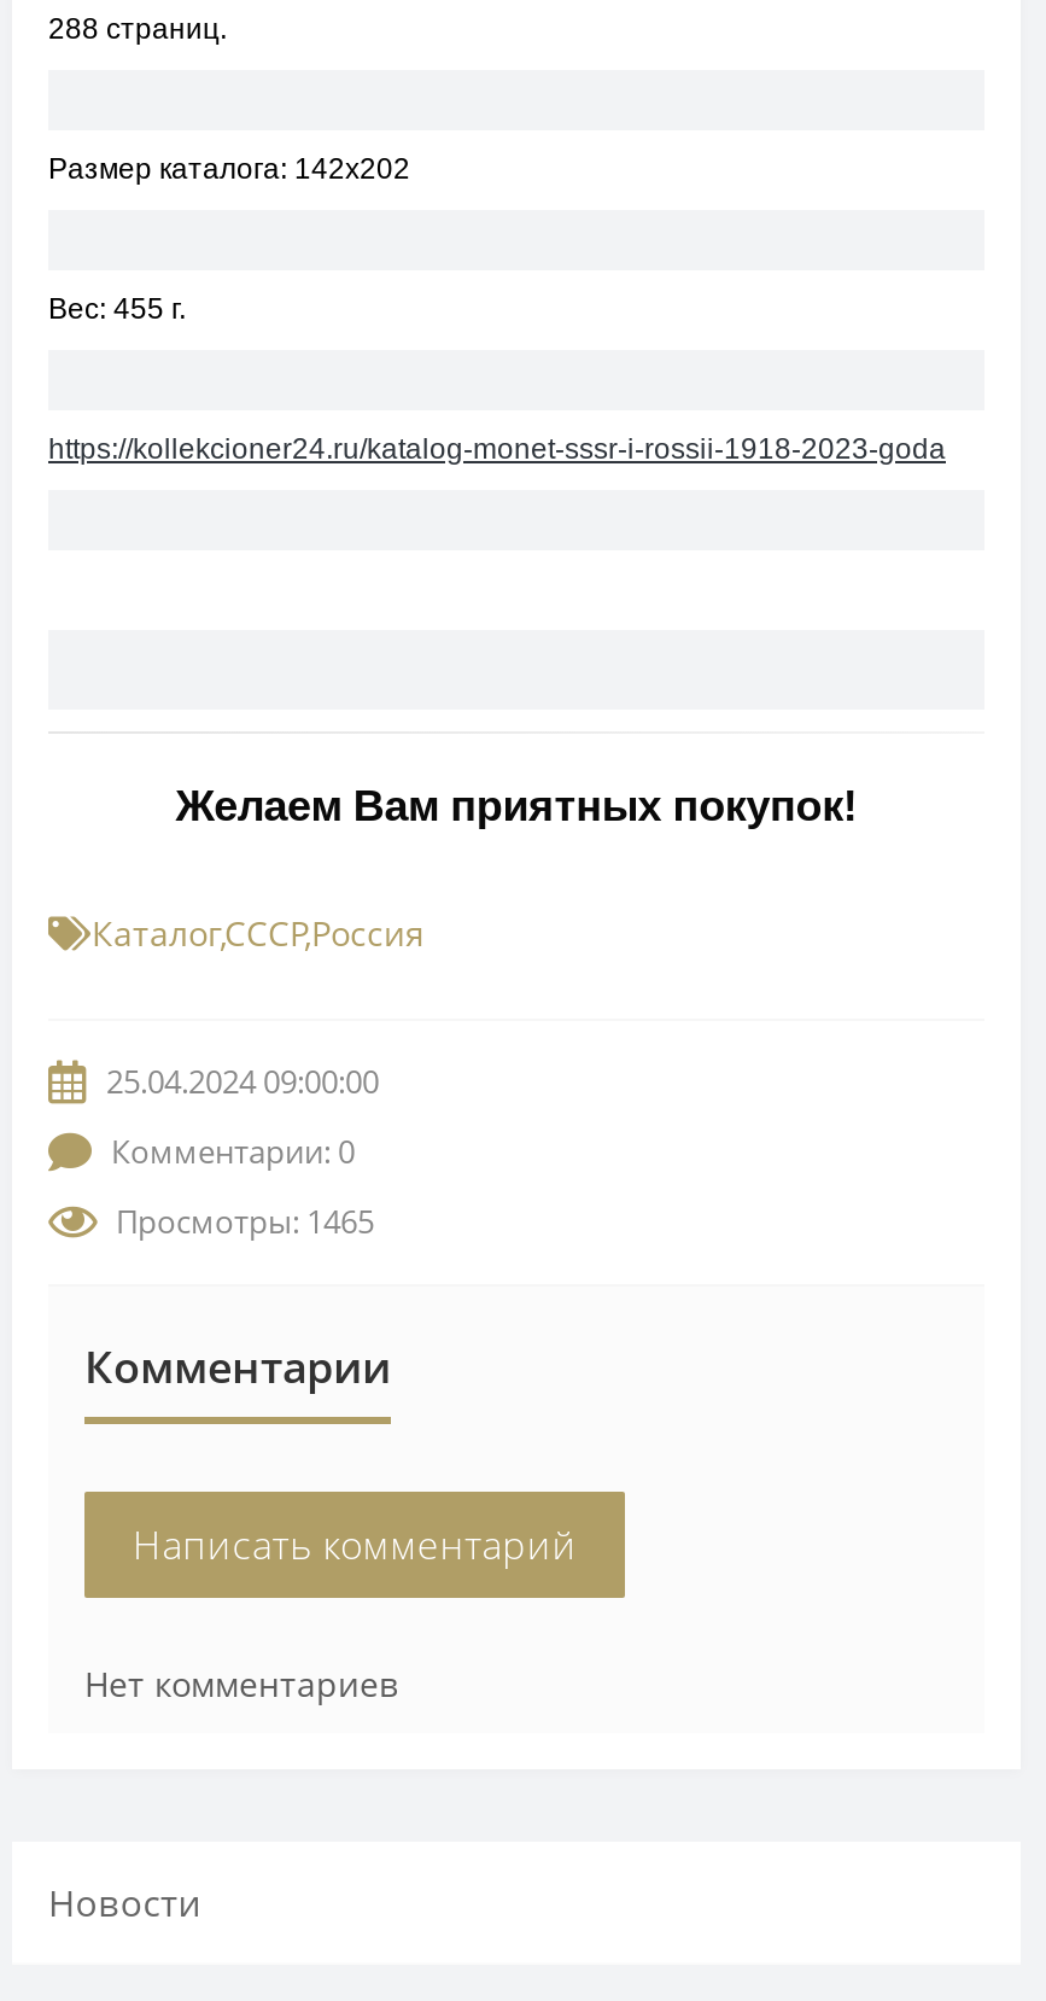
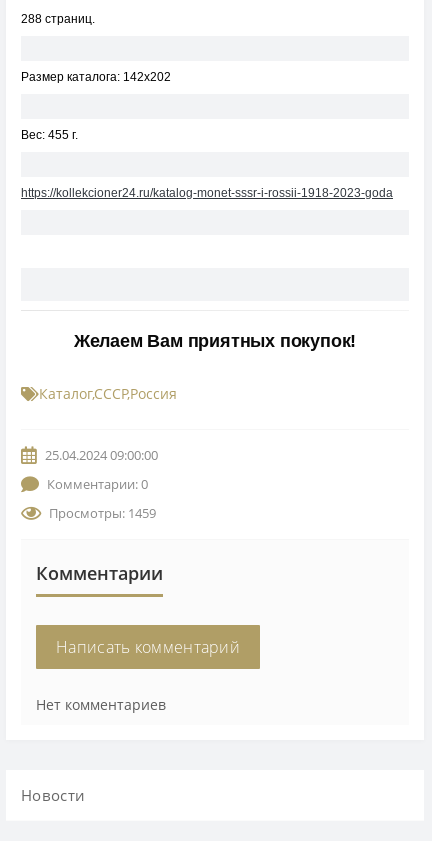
- Просмотры: 1465
+ Просмотры: 1459
